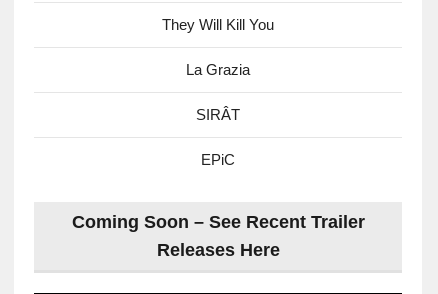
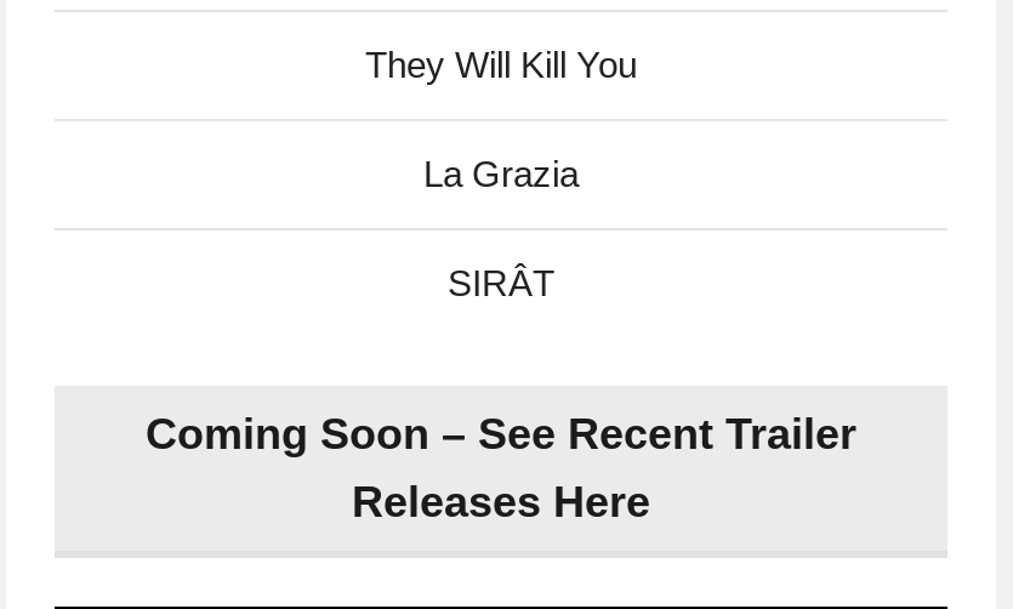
- EPiC
